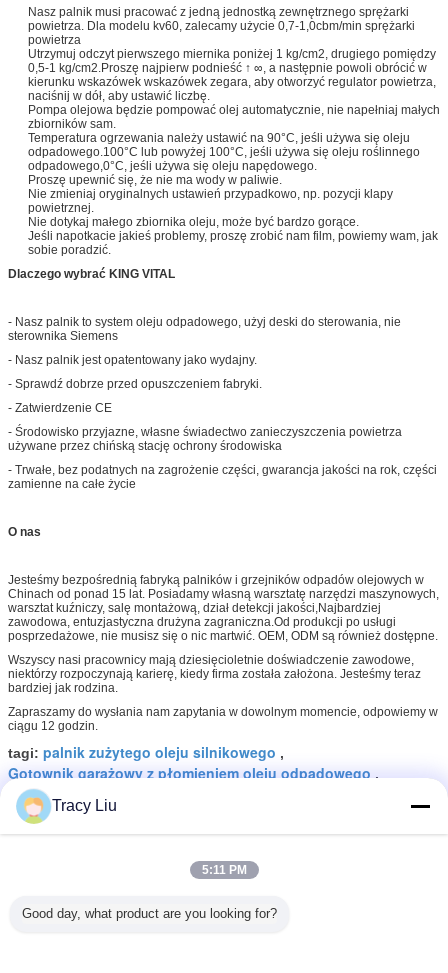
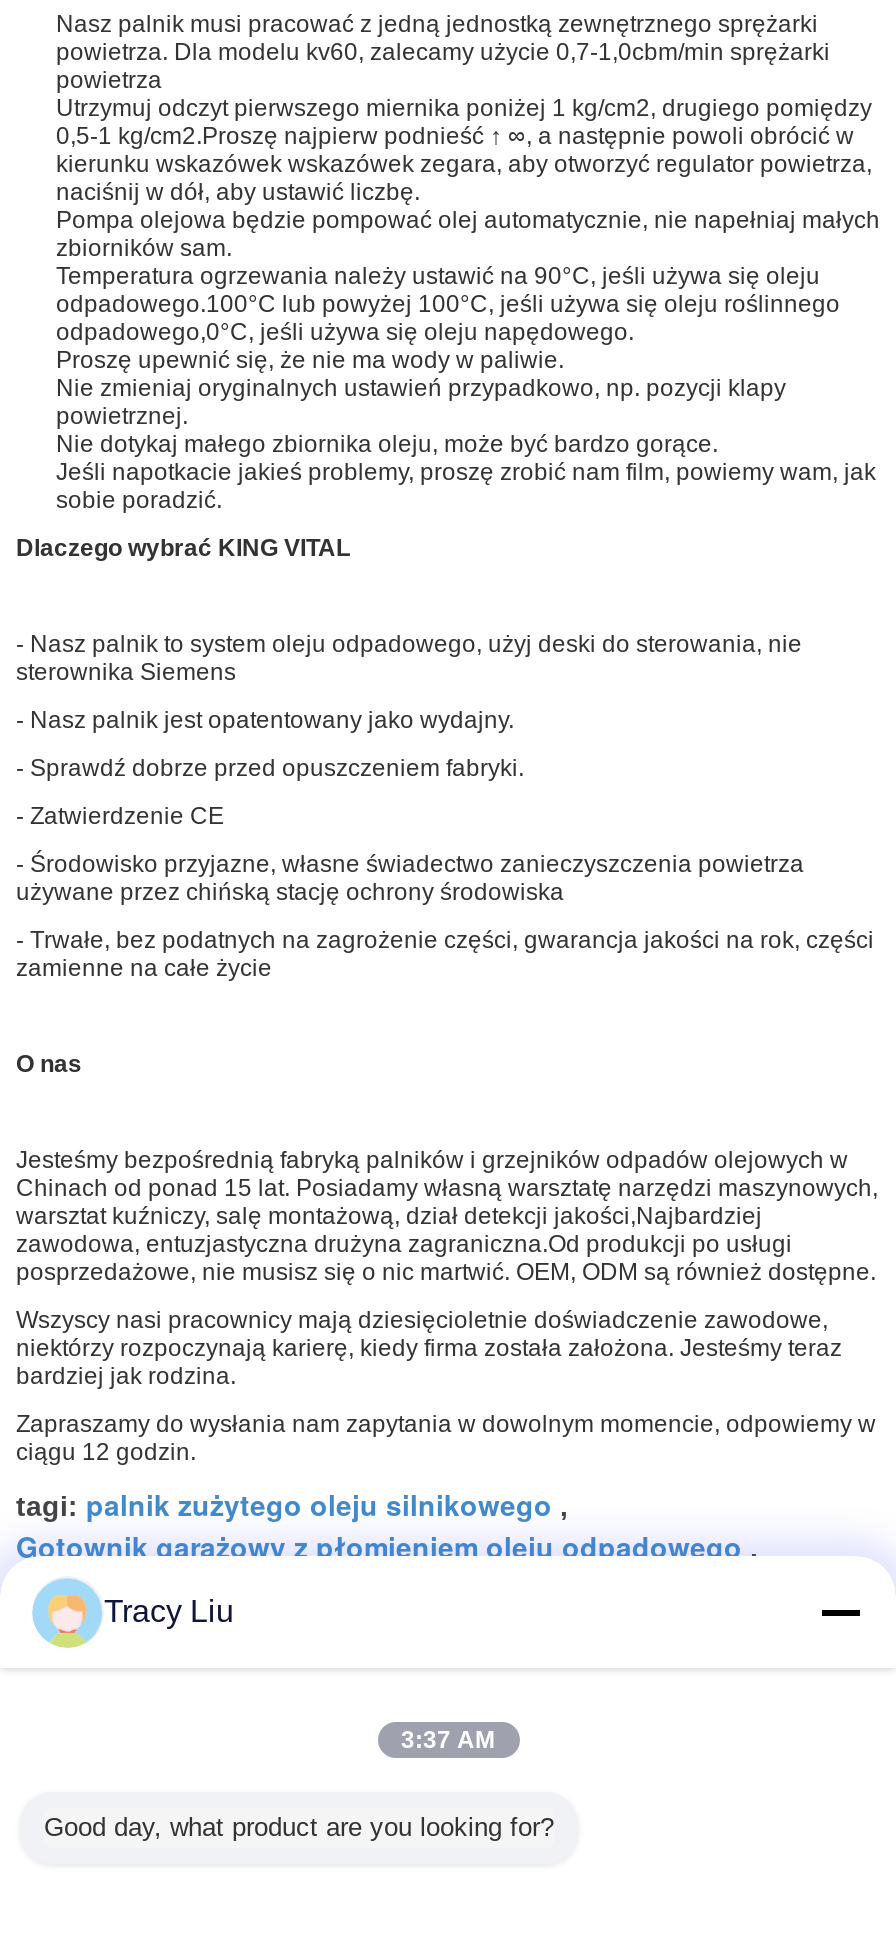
- 5:11 PM
+ 3:37 AM
